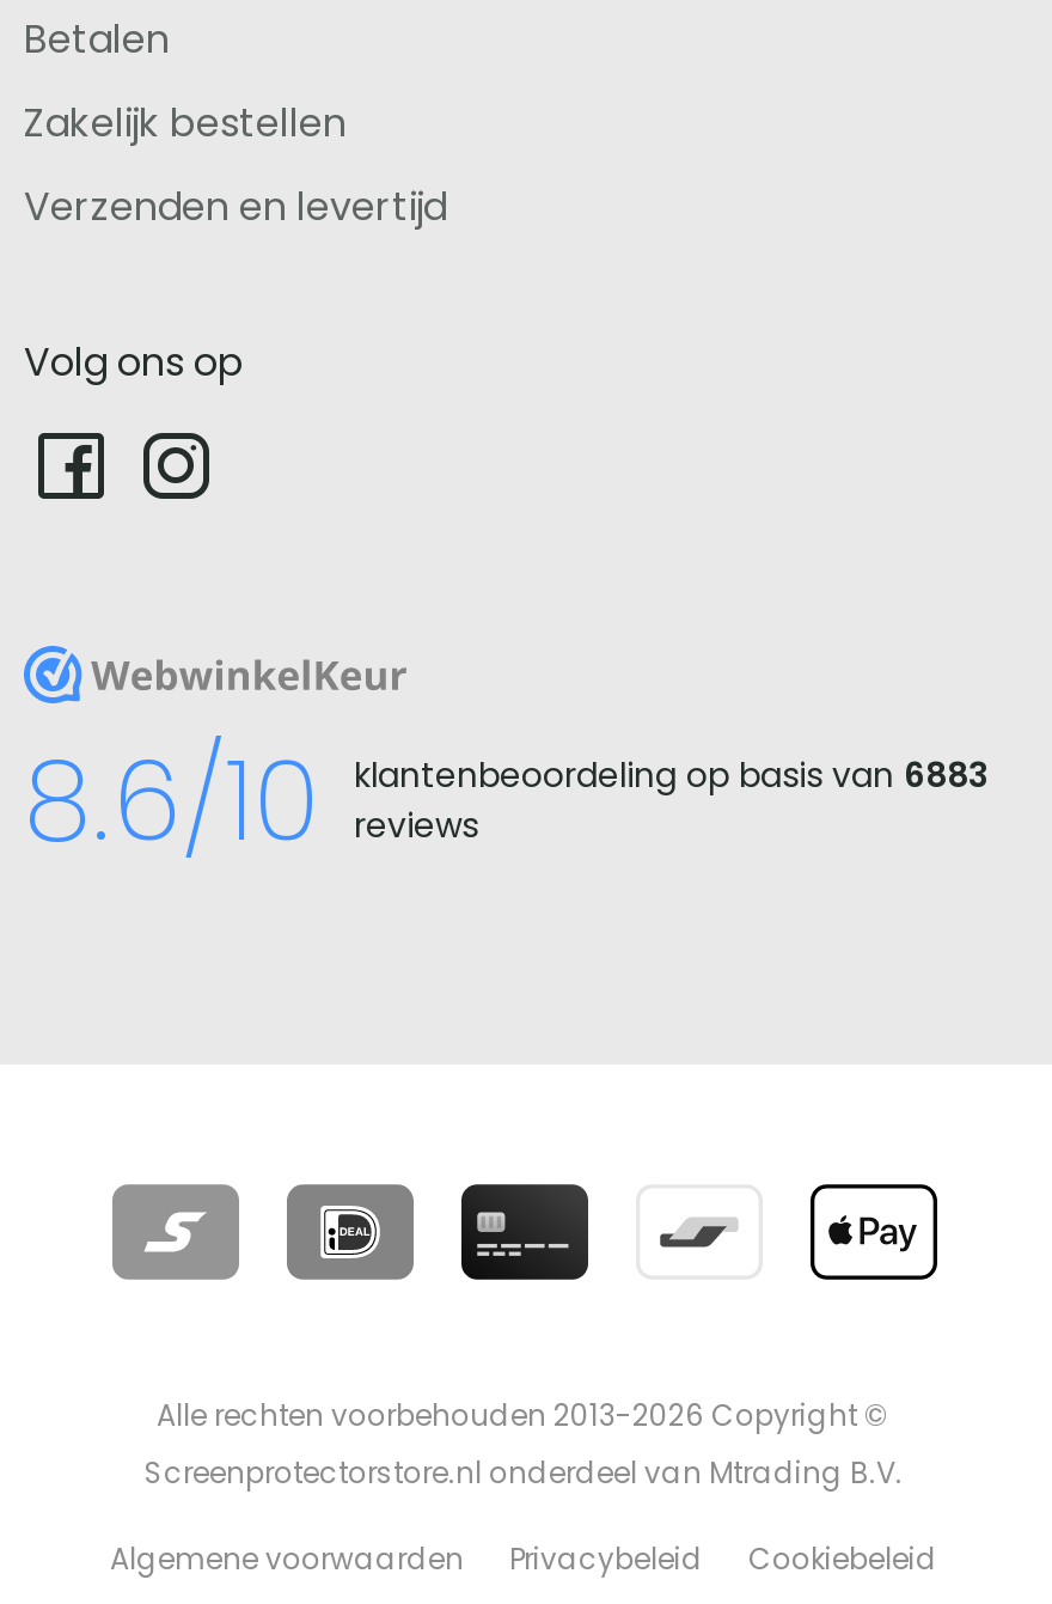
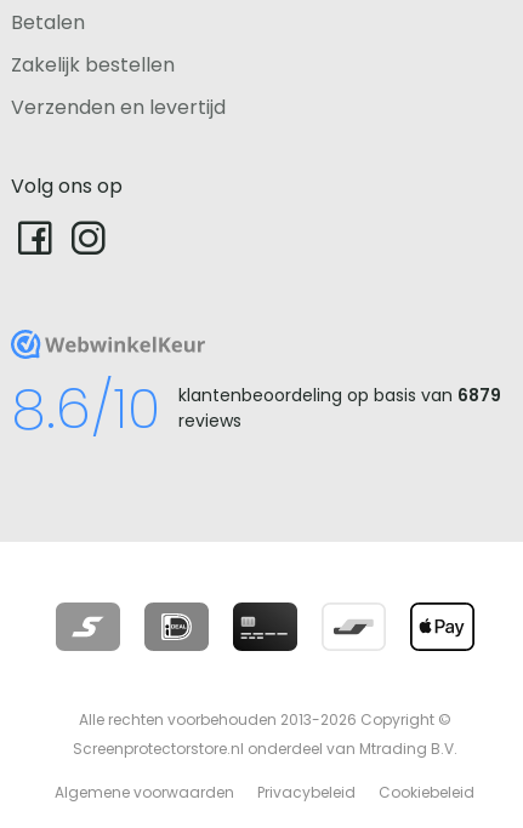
- klantenbeoordeling op basis van 6883
+ klantenbeoordeling op basis van 6879
